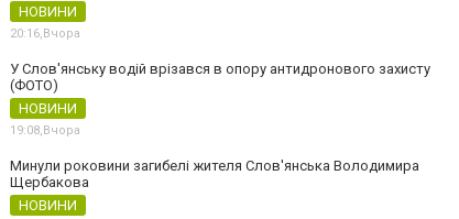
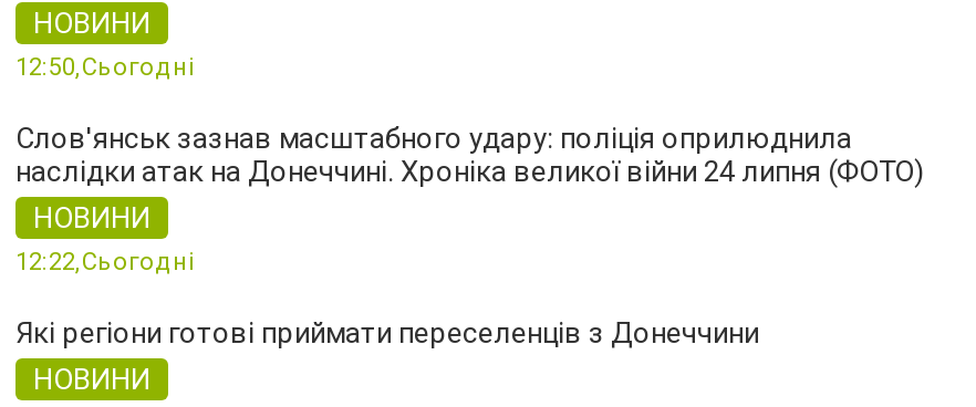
- 20:16,Вчора
+ 12:50,Сьогодні

- У Слов'янську водій врізався в опору антидронового захисту
- (ФОТО)
+ Слов'янськ зазнав масштабного удару: поліція оприлюднила
+ наслідки атак на Донеччині. Хроніка великої війни 24 липня (ФОТО)

- 19:08,Вчора
+ 12:22,Сьогодні

- Минули роковини загибелі жителя Слов'янська Володимира
- Щербакова
+ Які регіони готові приймати переселенців з Донеччини
